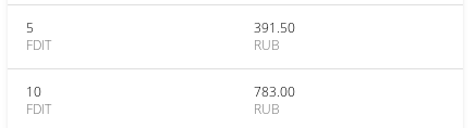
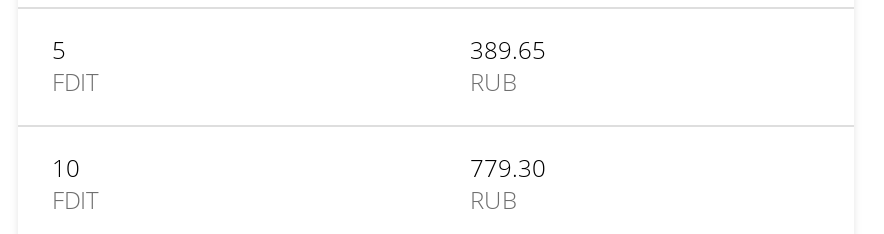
- 391.50
+ 389.65

- 783.00
+ 779.30
